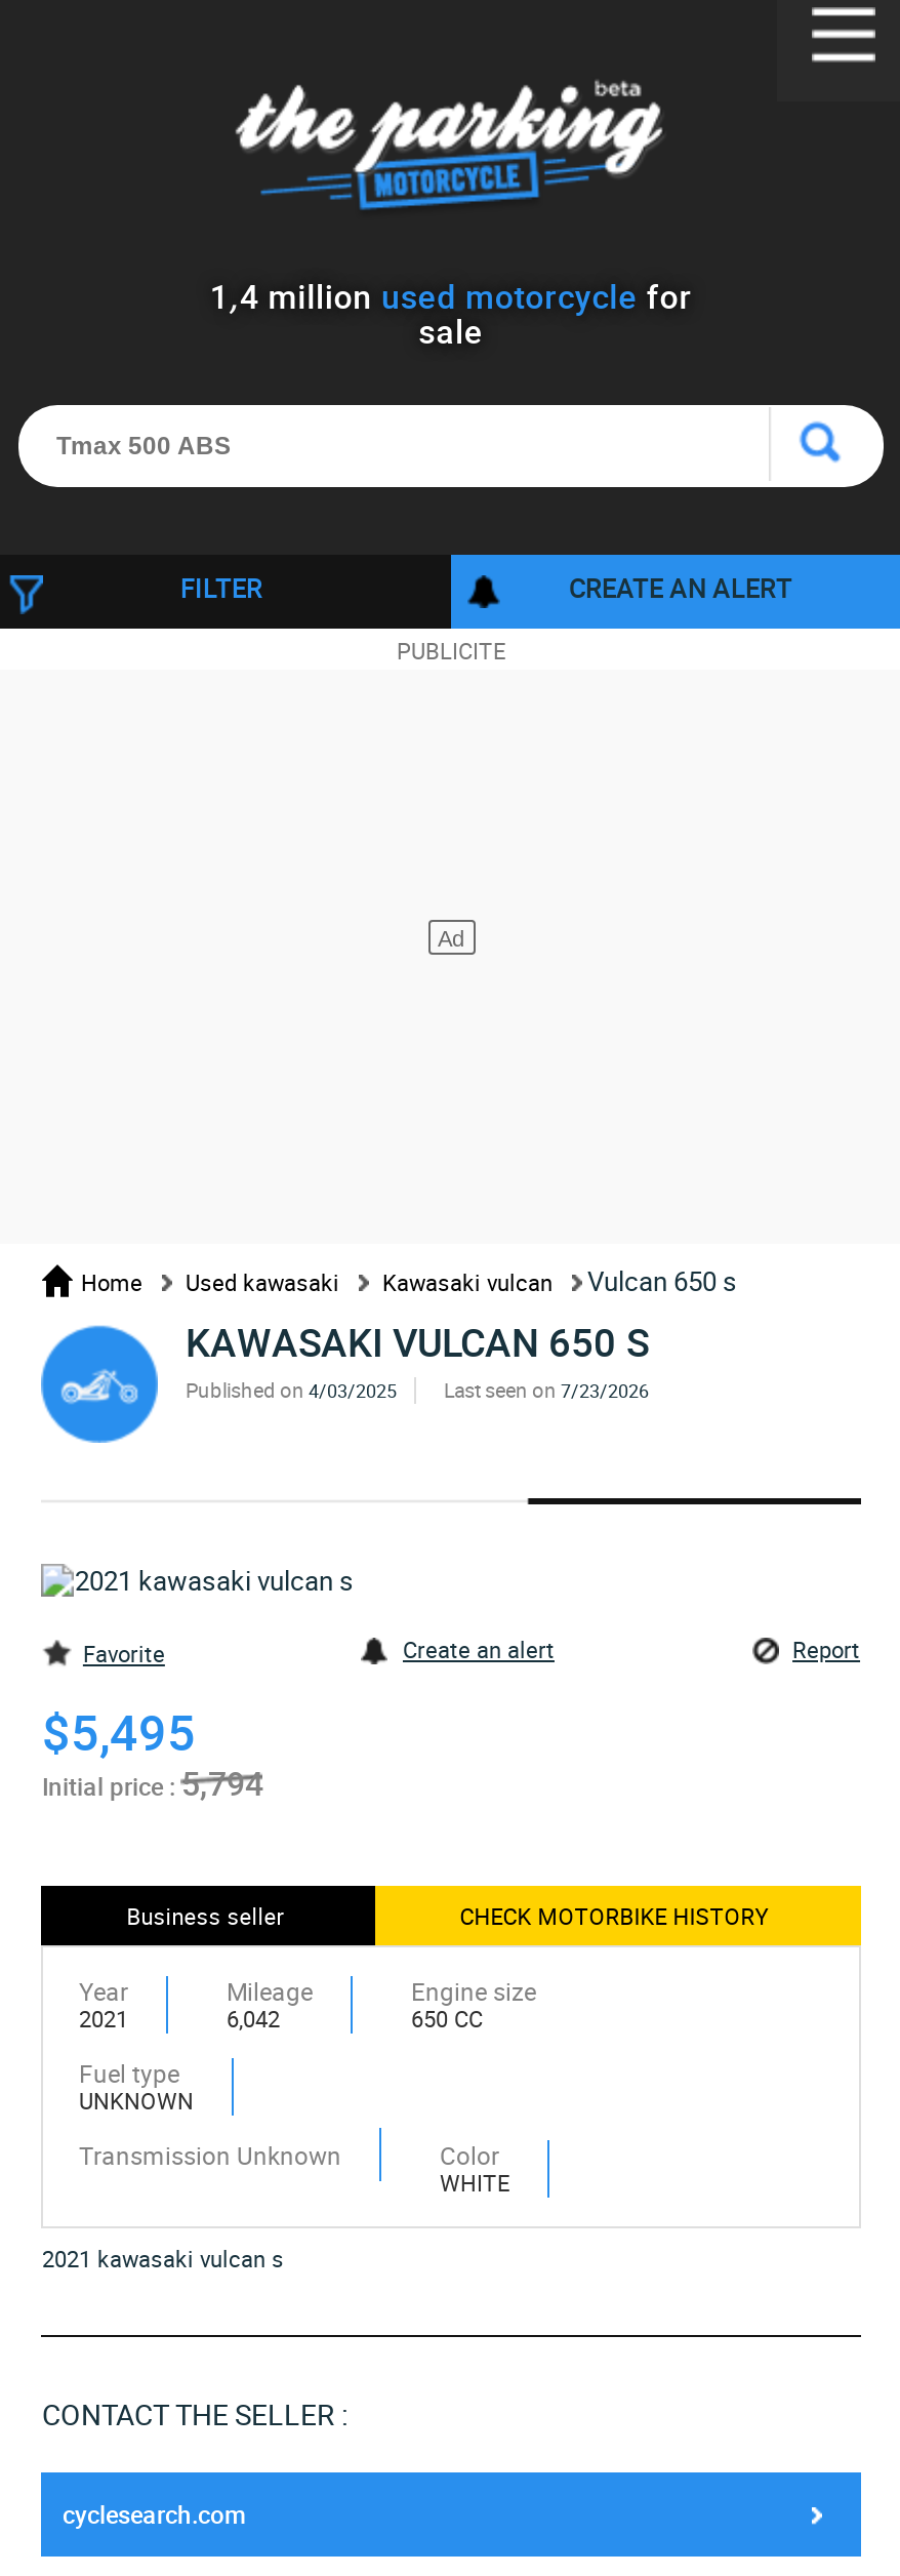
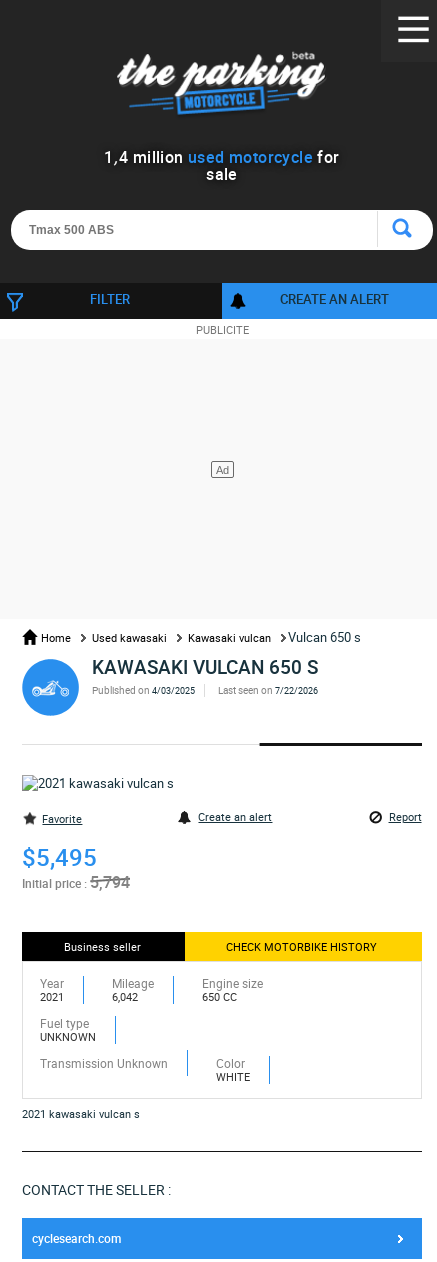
- Published on 4/03/2025 Last seen on 7/23/2026
+ Published on 4/03/2025 Last seen on 7/22/2026
